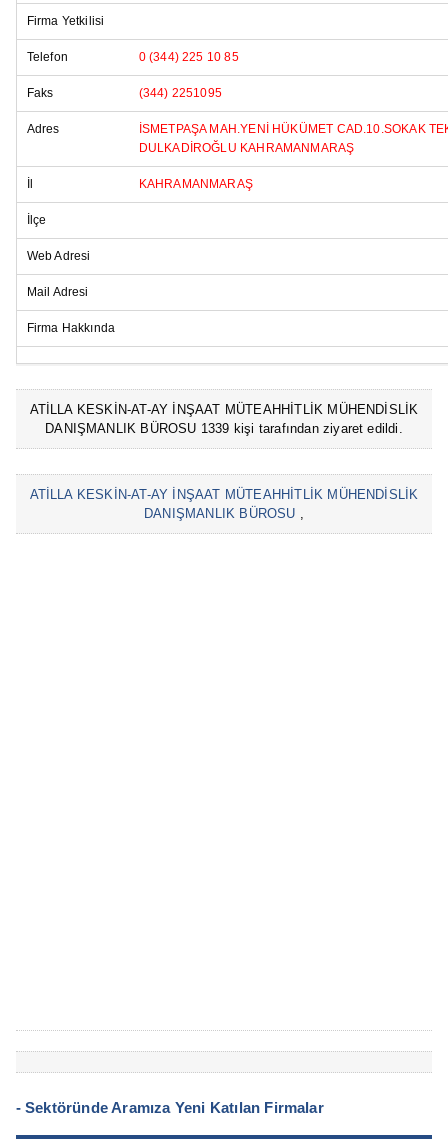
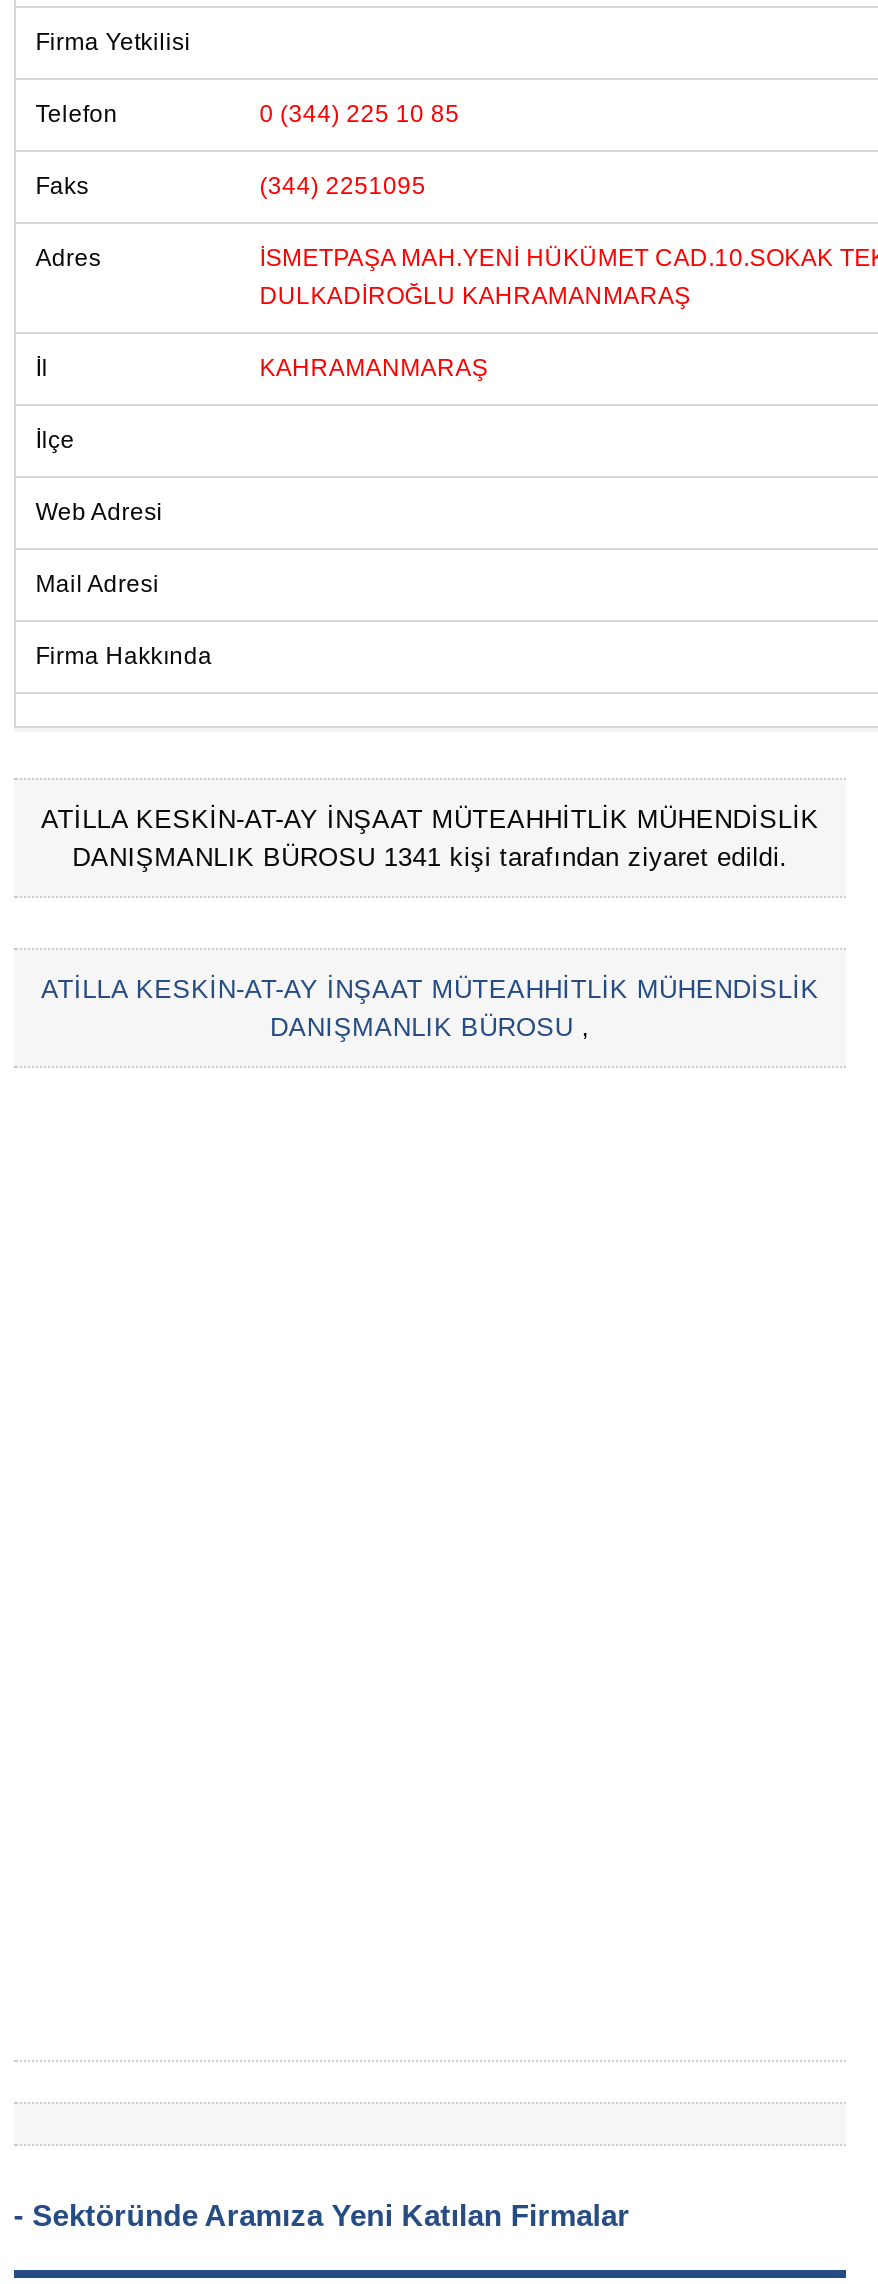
- DANIŞMANLIK BÜROSU 1339 kişi tarafından ziyaret edildi.
+ DANIŞMANLIK BÜROSU 1341 kişi tarafından ziyaret edildi.
